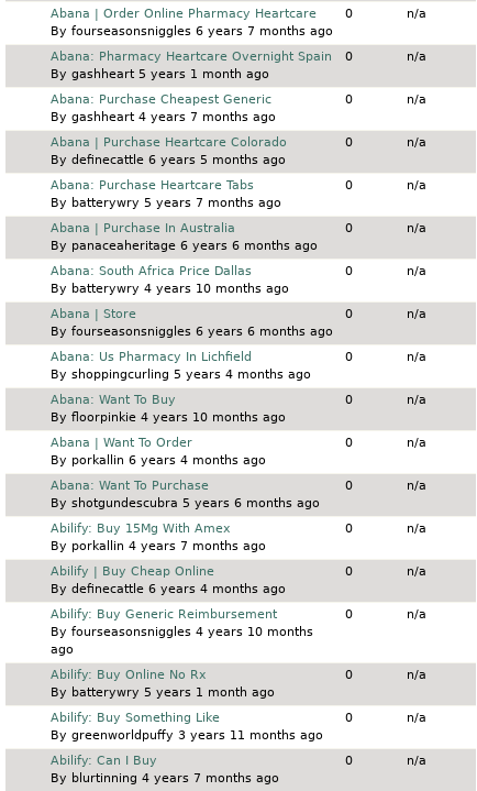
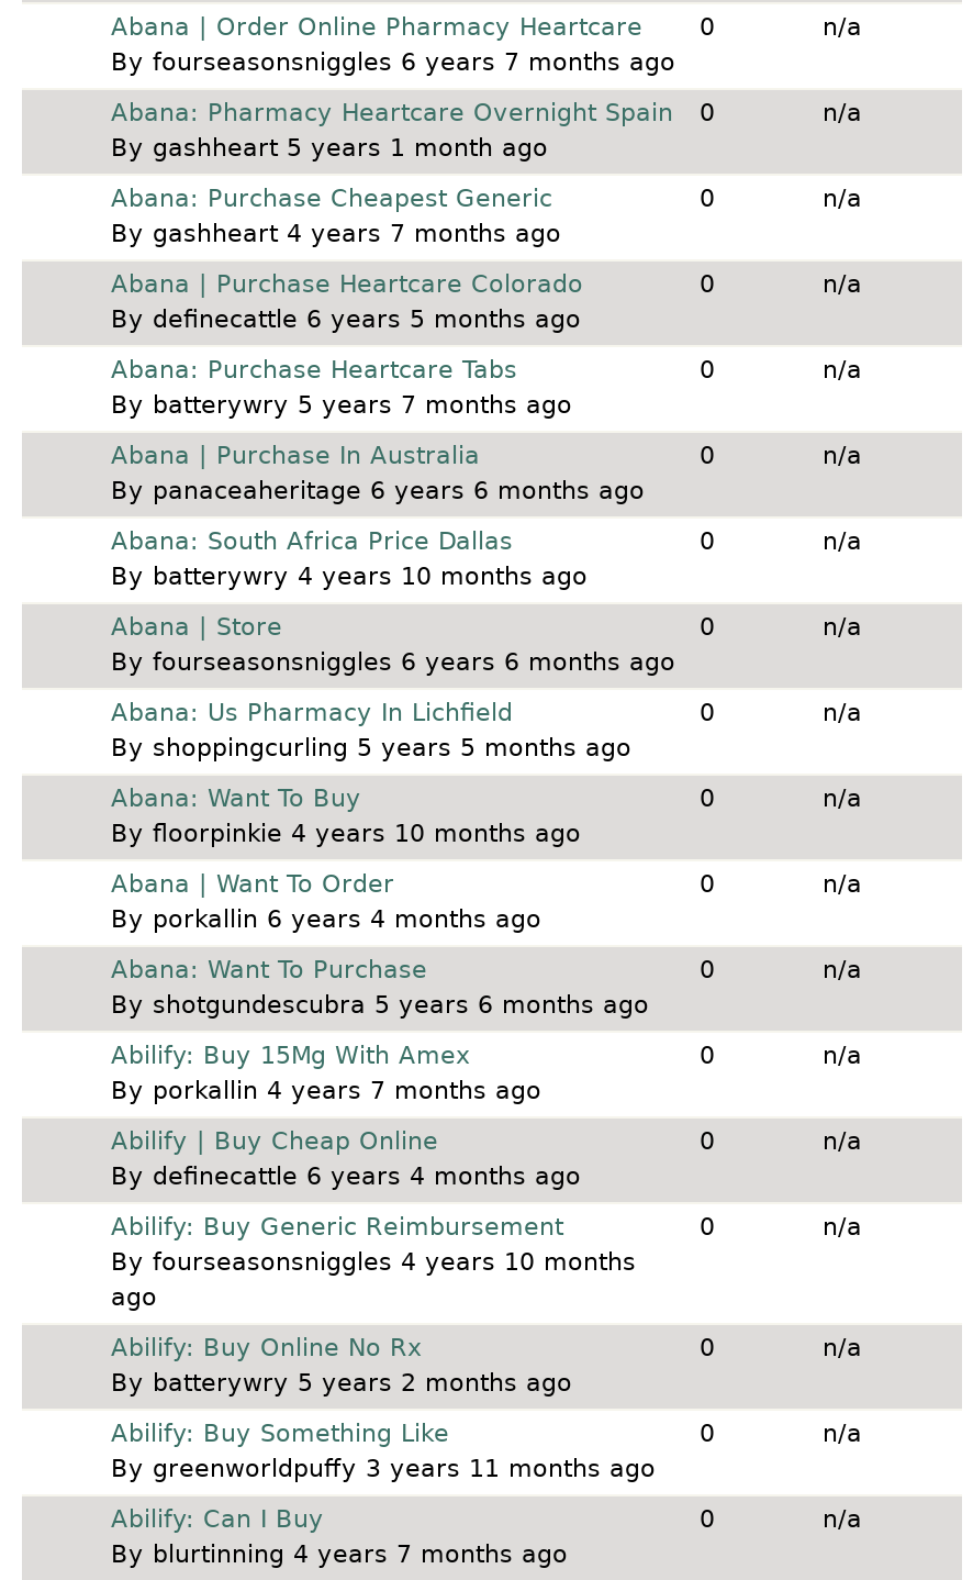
- By shoppingcurling 5 years 4 months ago
+ By shoppingcurling 5 years 5 months ago

- By batterywry 5 years 1 month ago
+ By batterywry 5 years 2 months ago
